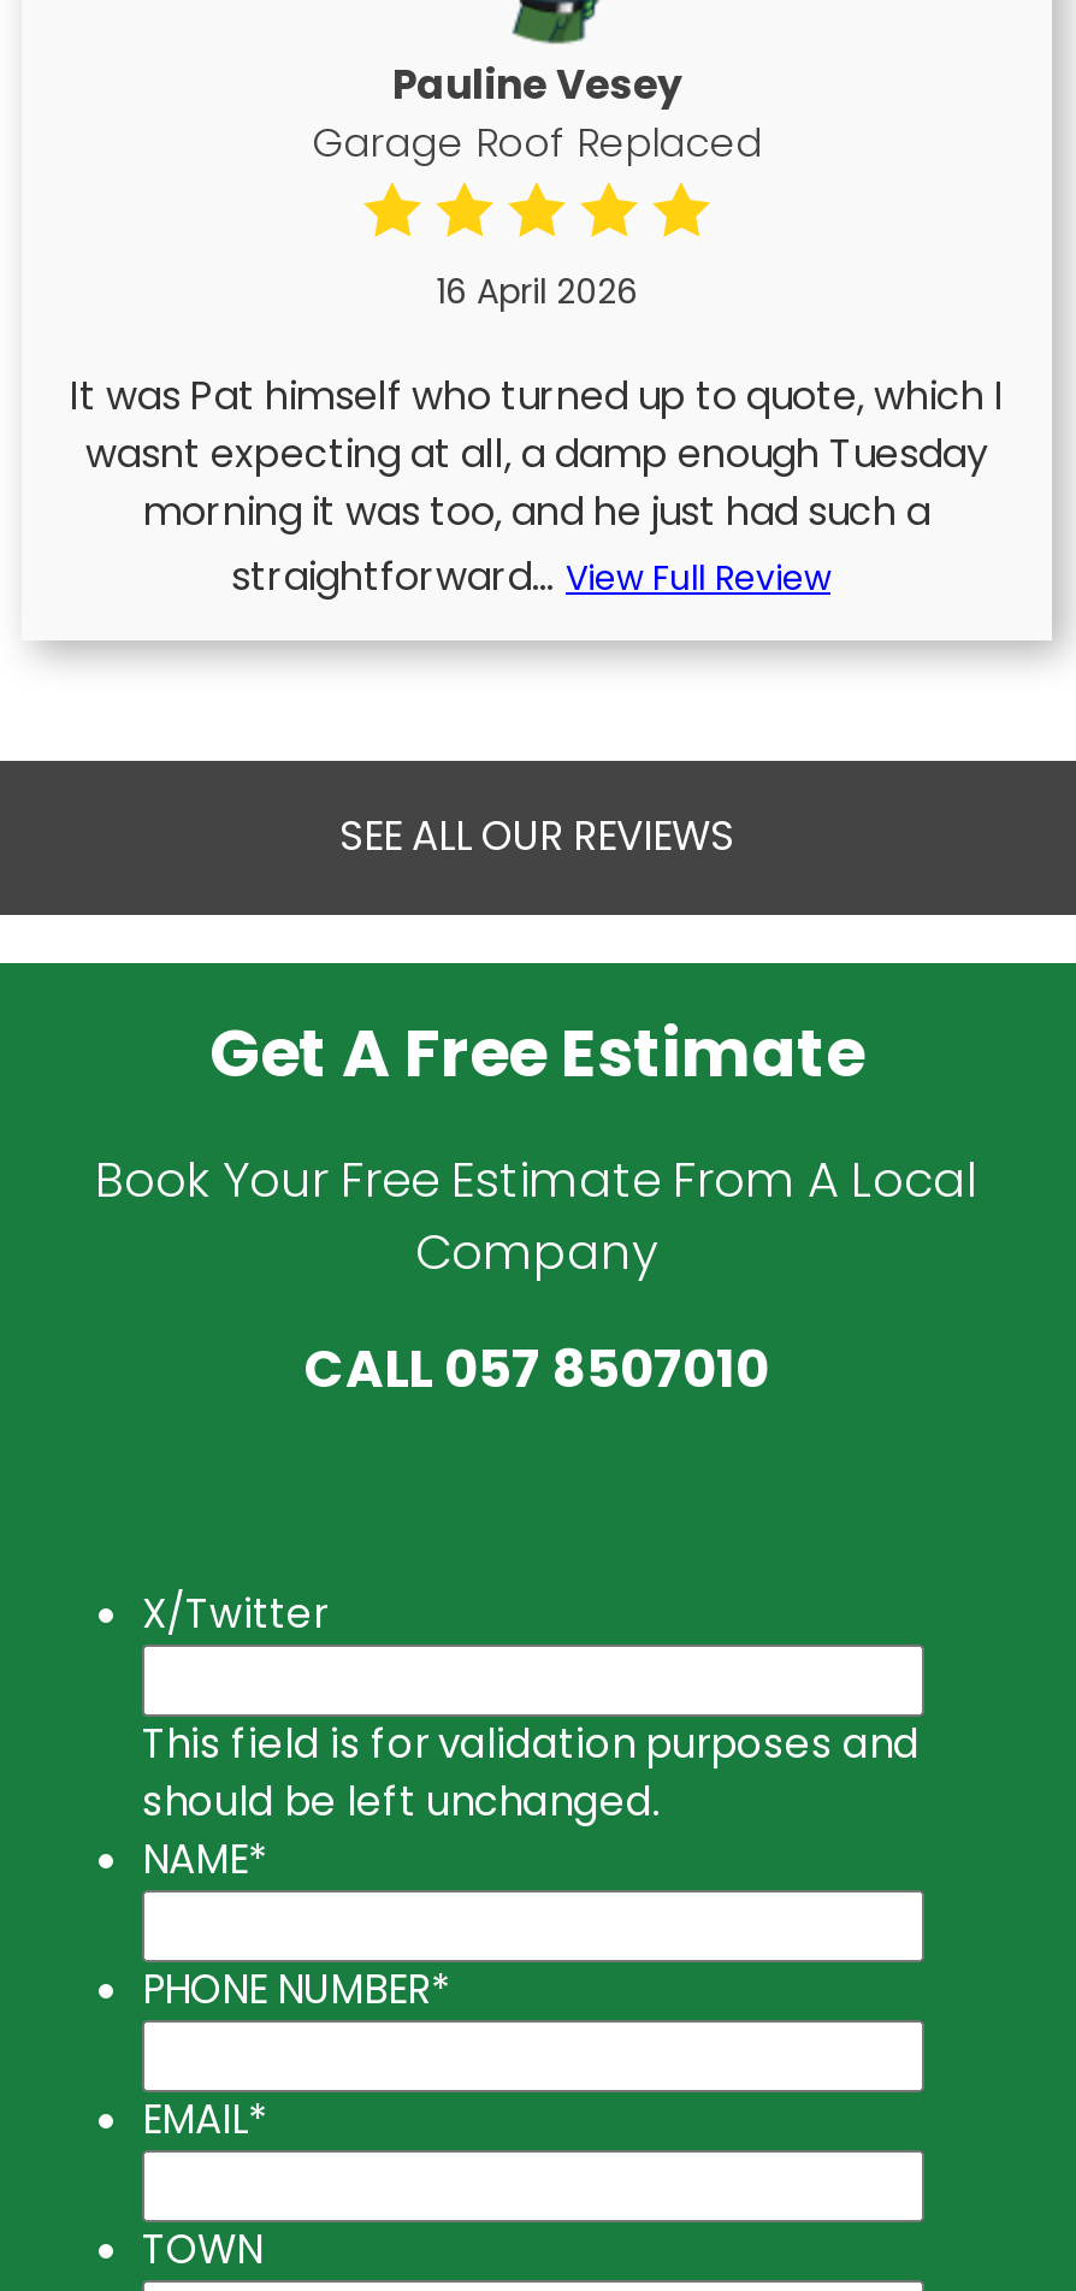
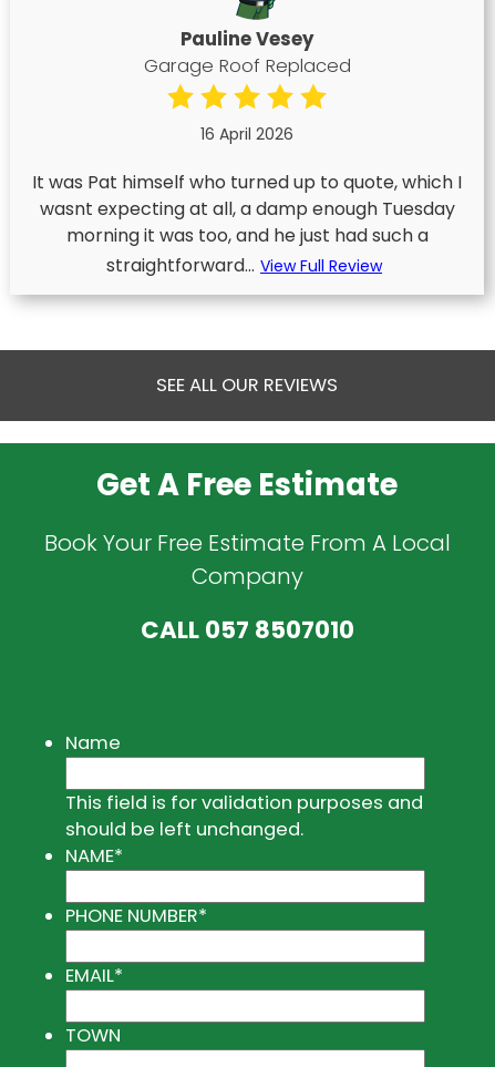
- X/Twitter
+ Name
